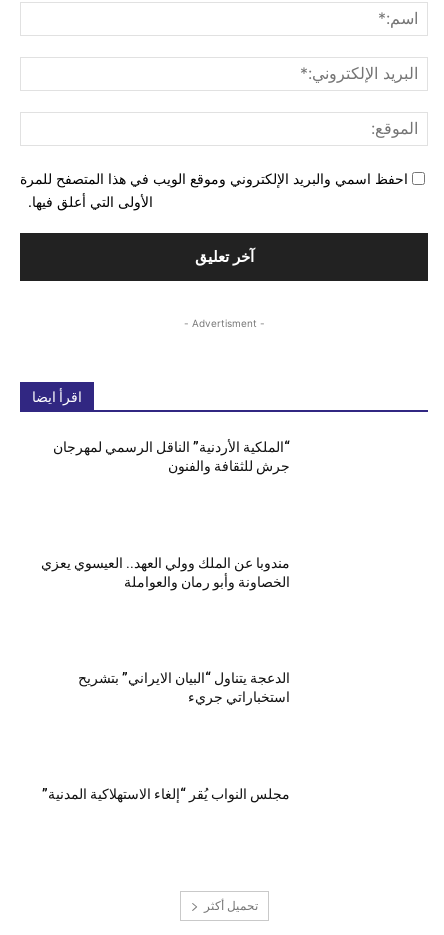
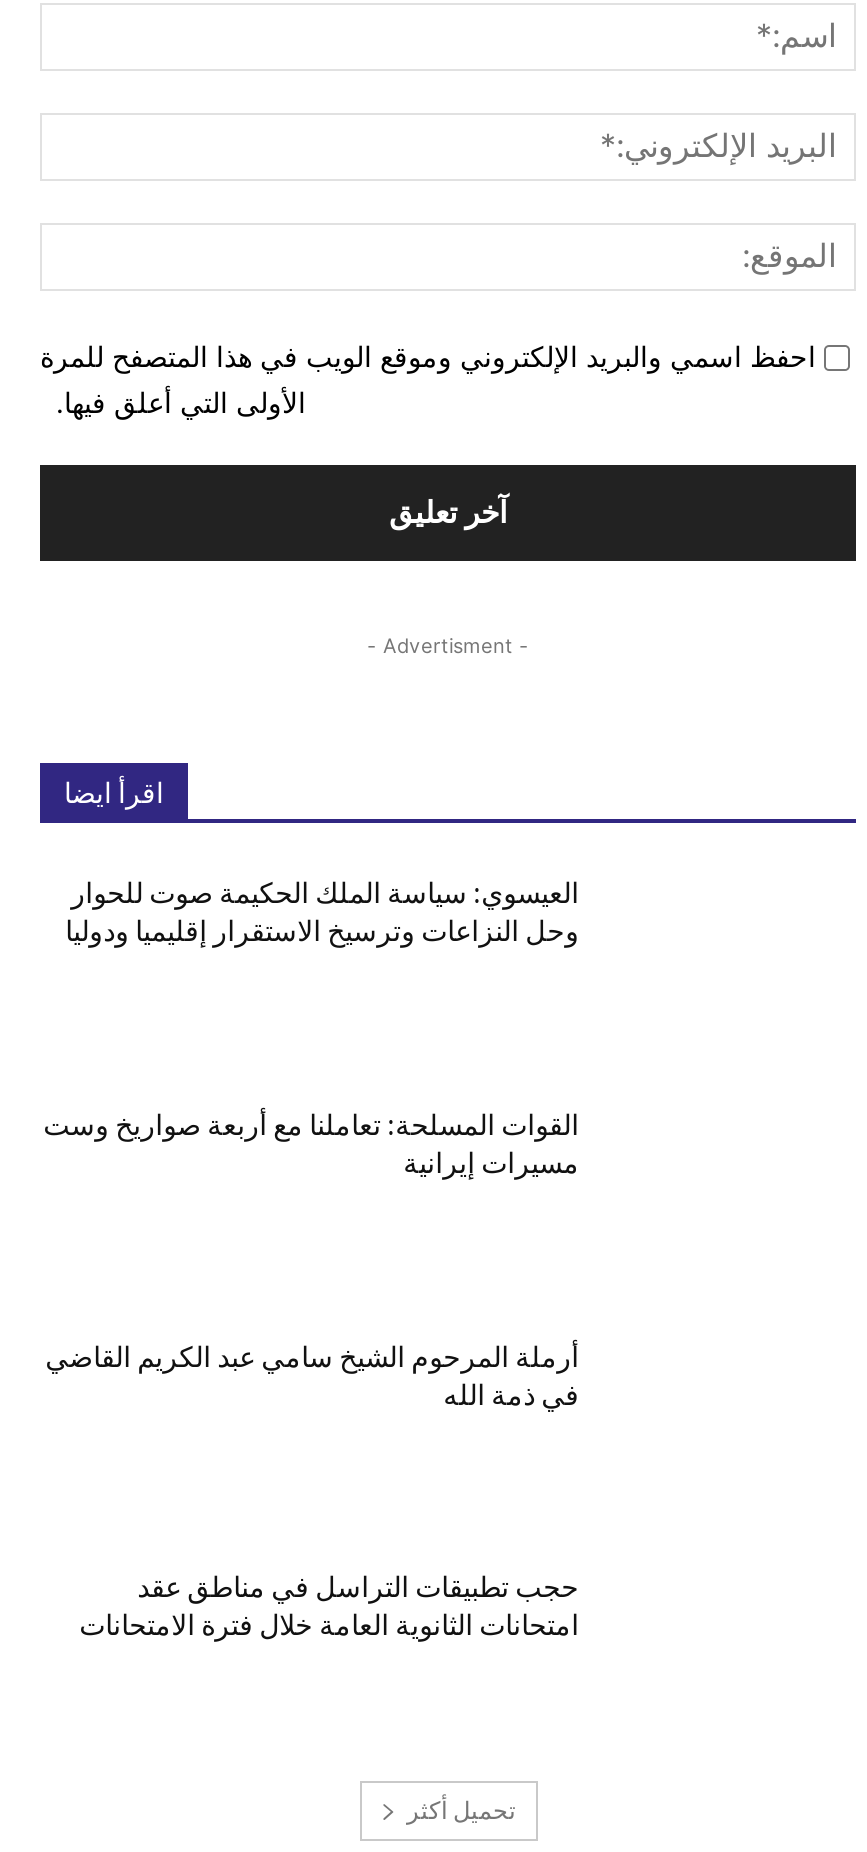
- “الملكية الأردنية” الناقل الرسمي لمهرجان
- جرش للثقافة والفنون
+ العيسوي: سياسة الملك الحكيمة صوت للحوار
+ وحل النزاعات وترسيخ الاستقرار إقليميا ودوليا

- مندوبا عن الملك وولي العهد.. العيسوي يعزي
- الخصاونة وأبو رمان والعواملة
+ القوات المسلحة: تعاملنا مع أربعة صواريخ وست
+ مسيرات إيرانية

- الدعجة يتناول “البيان الايراني” بتشريح
- استخباراتي جريء
+ أرملة المرحوم الشيخ سامي عبد الكريم القاضي
+ في ذمة الله

- مجلس النواب يُقر “إلغاء الاستهلاكية المدنية”
+ حجب تطبيقات التراسل في مناطق عقد
+ امتحانات الثانوية العامة خلال فترة الامتحانات
